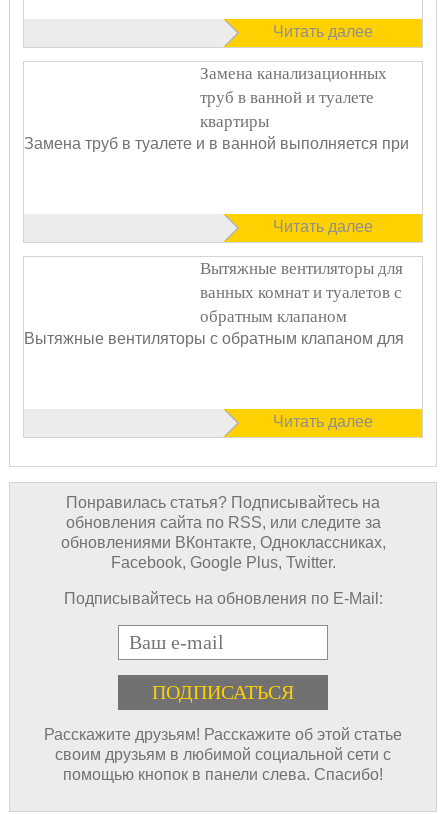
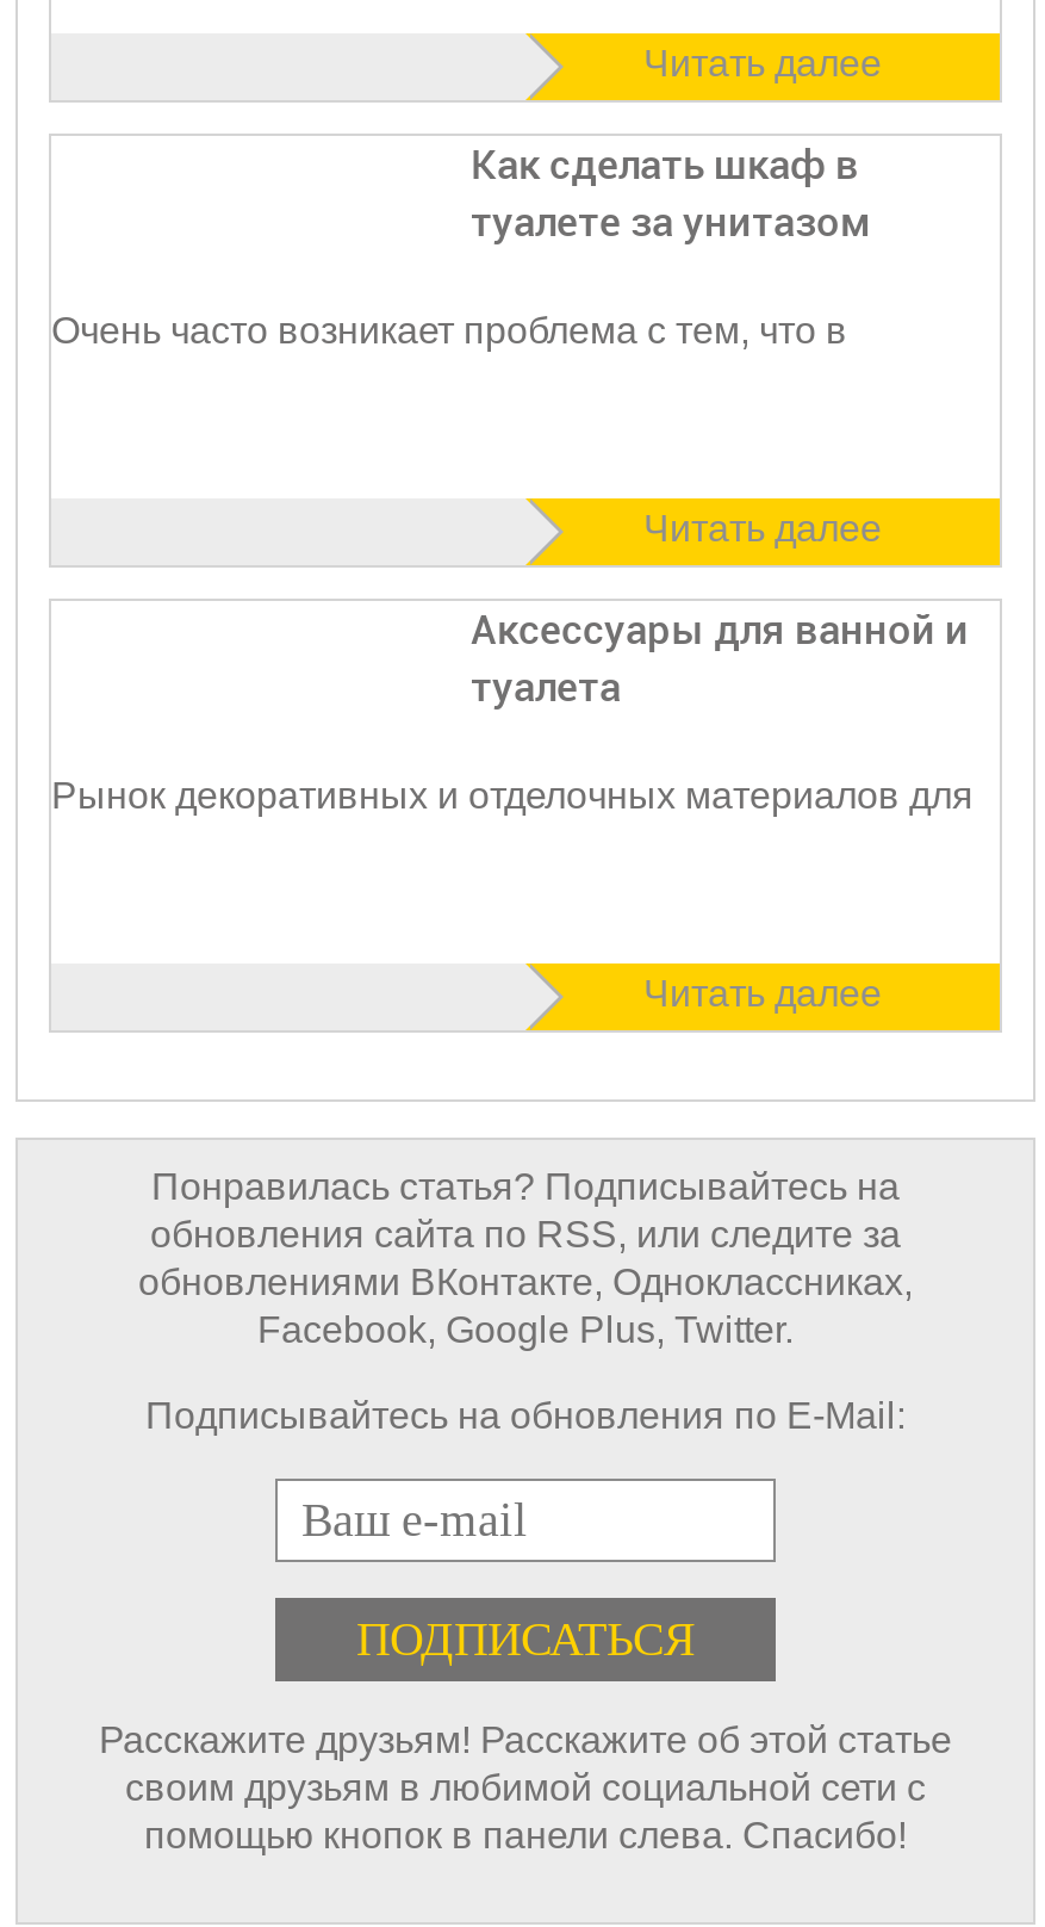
- Замена канализационных
- труб в ванной и туалете
- квартиры
- Замена труб в туалете и в ванной выполняется при
+ Как сделать шкаф в
+ туалете за унитазом
+ Очень часто возникает проблема с тем, что в

- Вытяжные вентиляторы для
- ванных комнат и туалетов с
- обратным клапаном
- Вытяжные вентиляторы с обратным клапаном для
+ Аксессуары для ванной и
+ туалета
+ Рынок декоративных и отделочных материалов для
